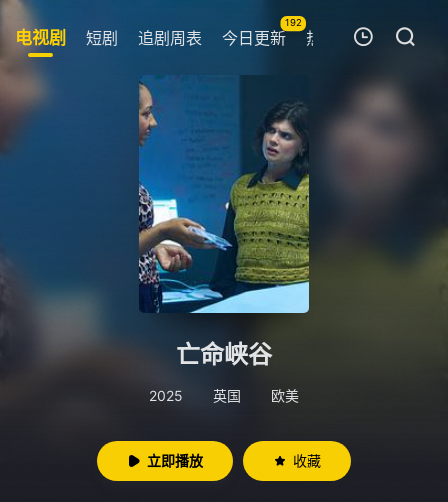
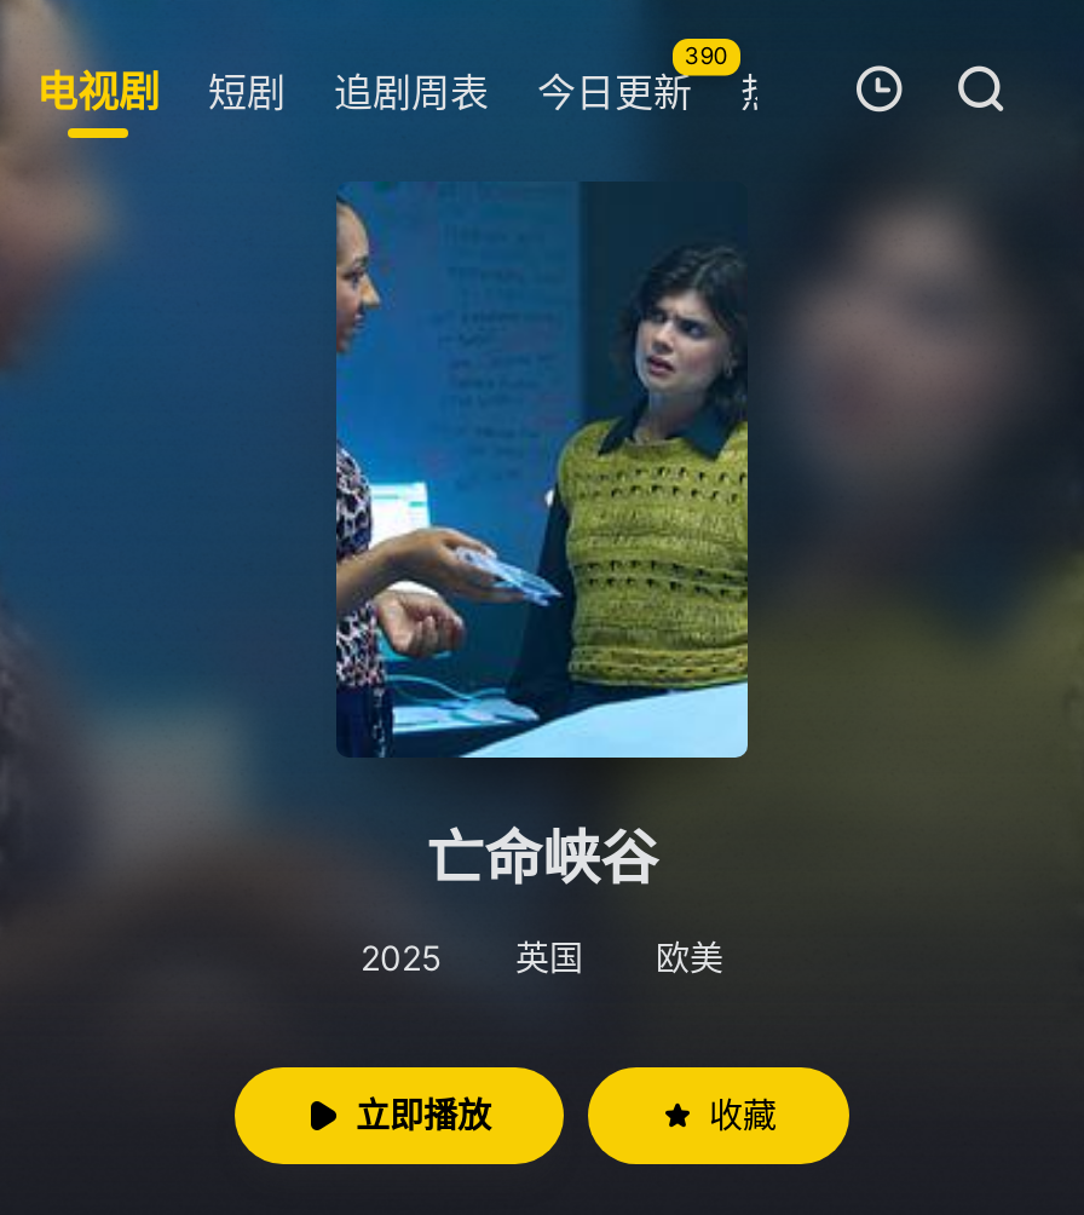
- 192
+ 390
